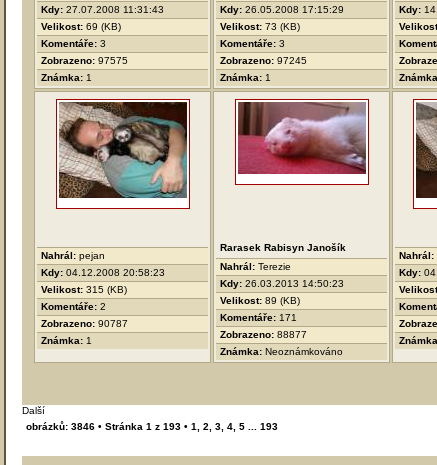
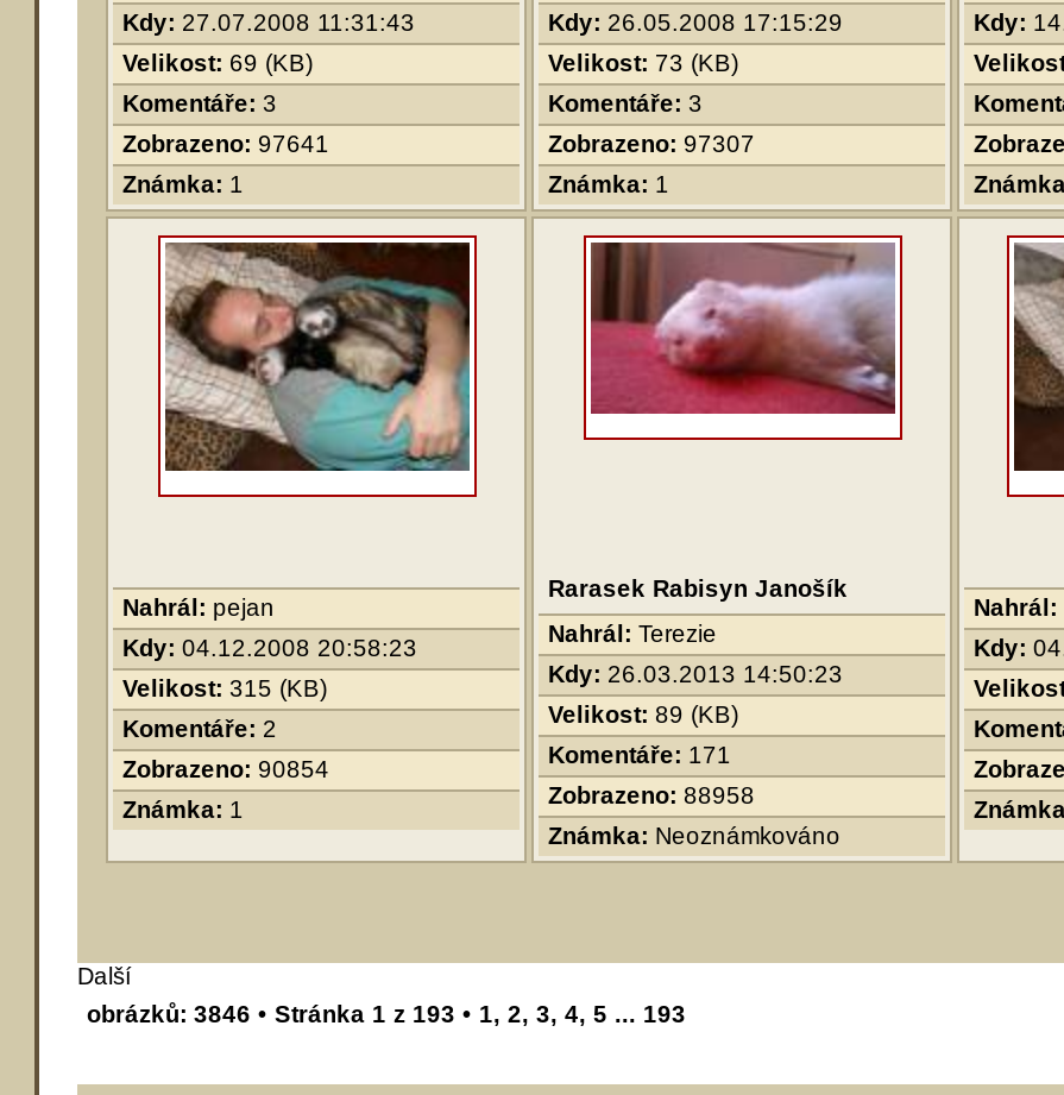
- Zobrazeno: 97575
+ Zobrazeno: 97641

- Zobrazeno: 97245
+ Zobrazeno: 97307

- Zobrazeno: 90787
+ Zobrazeno: 90854

- Zobrazeno: 88877
+ Zobrazeno: 88958
